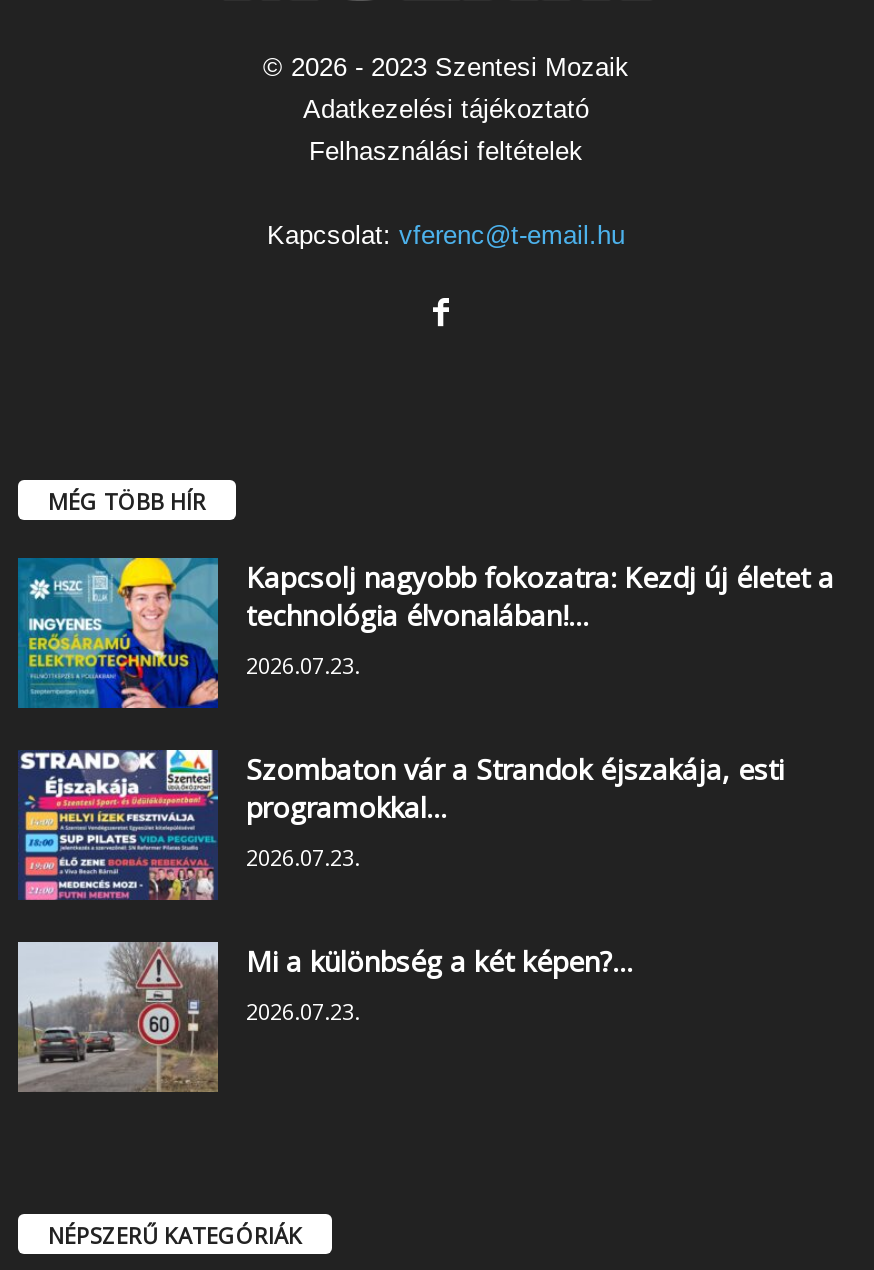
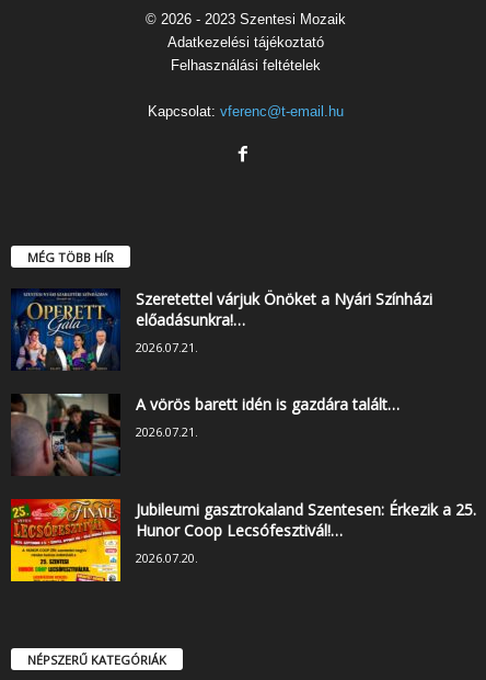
- [image]
- Kapcsolj nagyobb fokozatra: Kezdj új életet a
- technológia élvonalában!…
- 2026.07.23.
+ [image]
+ Szeretettel várjuk Önöket a Nyári Színházi
+ előadásunkra!…
+ 2026.07.21.

- [image]
- Szombaton vár a Strandok éjszakája, esti
- programokkal…
- 2026.07.23.
+ [image]
+ A vörös barett idén is gazdára talált…
+ 2026.07.21.

- [image]
- Mi a különbség a két képen?…
- 2026.07.23.
+ [image]
+ Jubileumi gasztrokaland Szentesen: Érkezik a 25.
+ Hunor Coop Lecsófesztivál!…
+ 2026.07.20.
